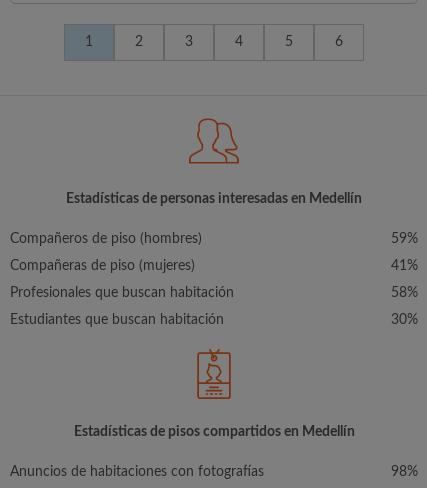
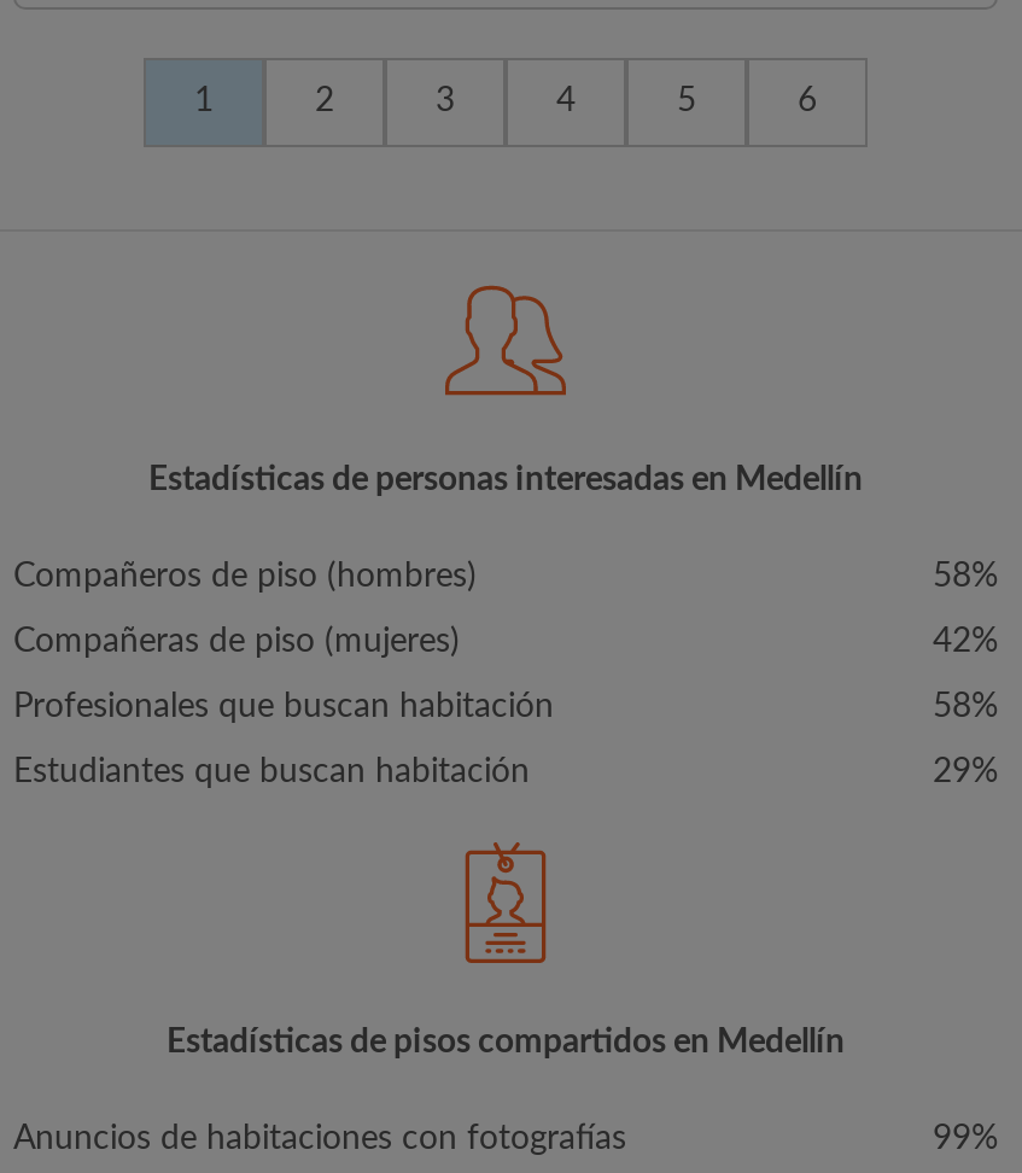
- 59%
+ 58%

- 41%
+ 42%

- 30%
+ 29%

- 98%
+ 99%
